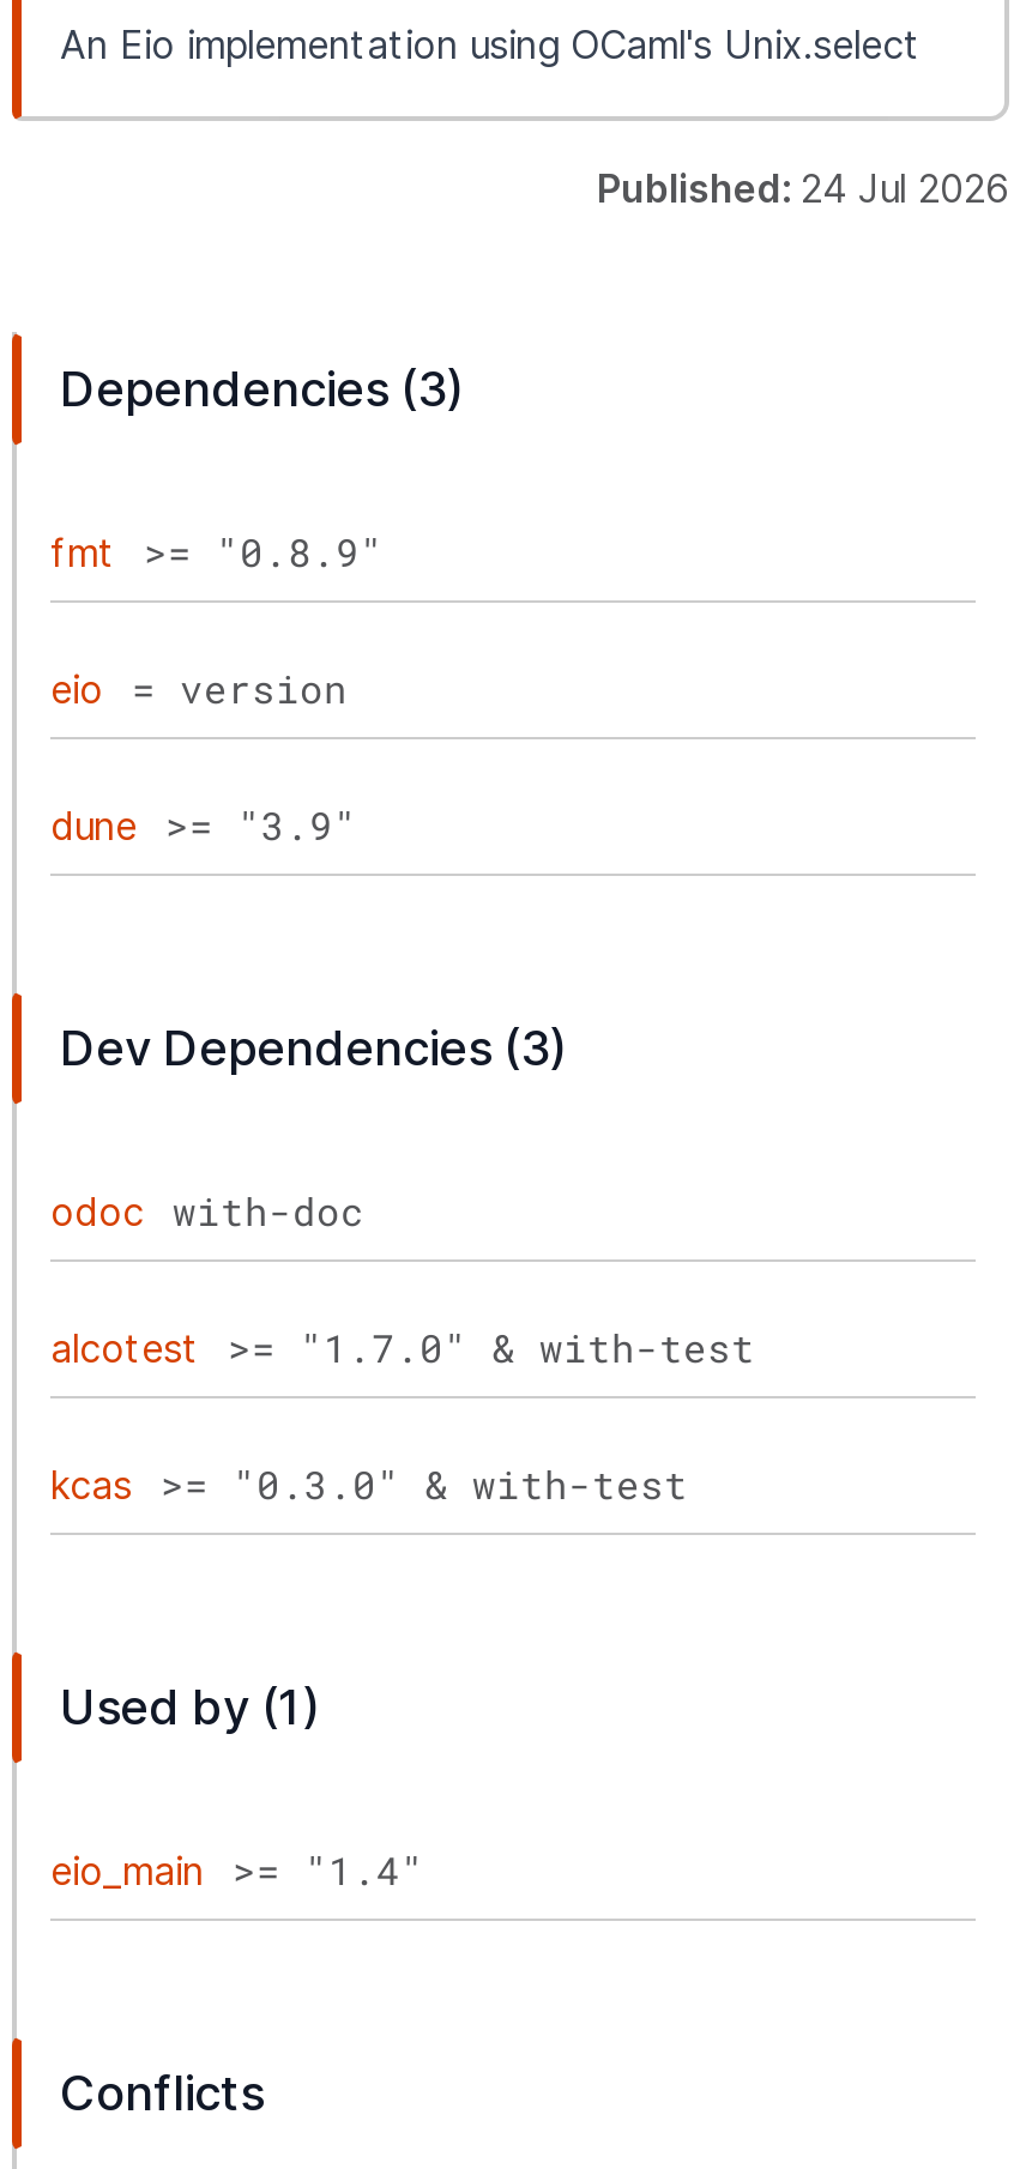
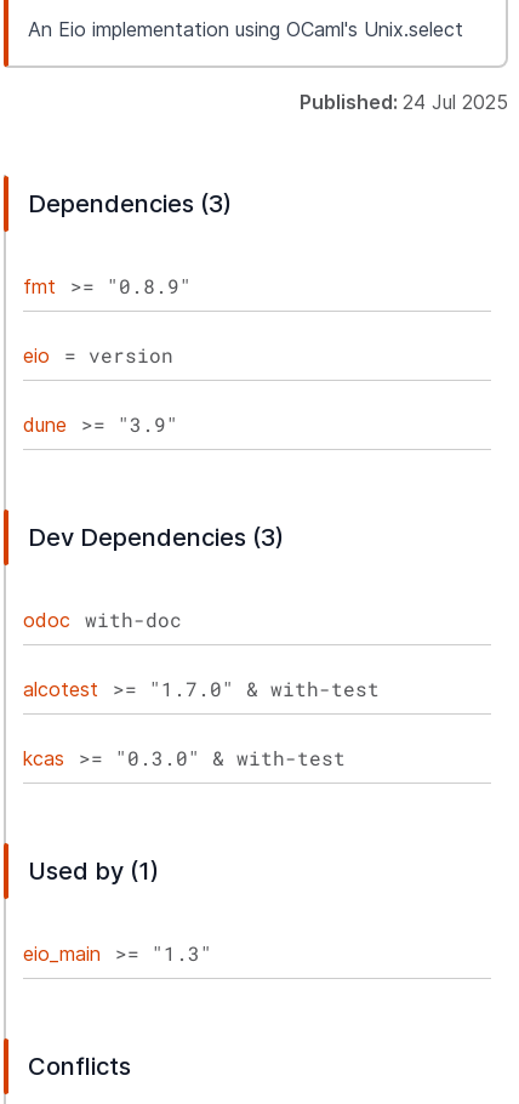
- Published: 24 Jul 2026
+ Published: 24 Jul 2025

- eio_main >= "1.4"
+ eio_main >= "1.3"
